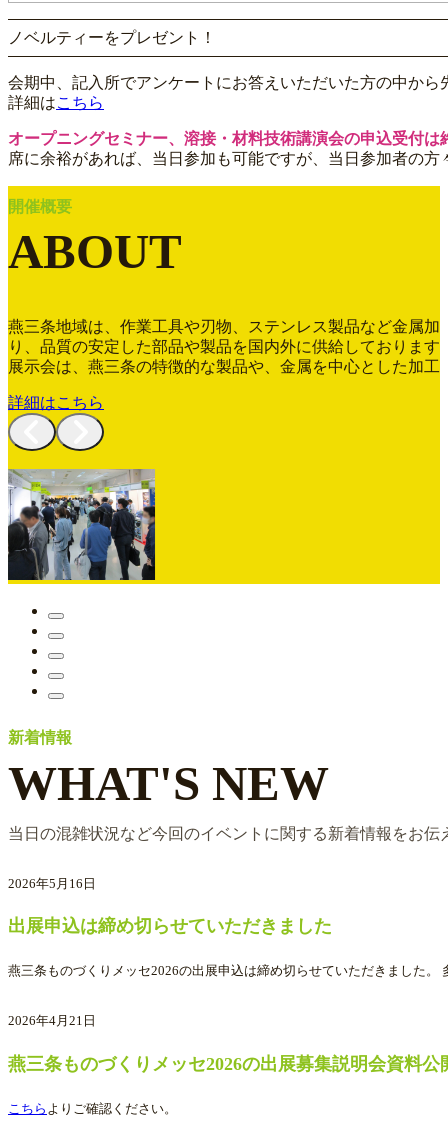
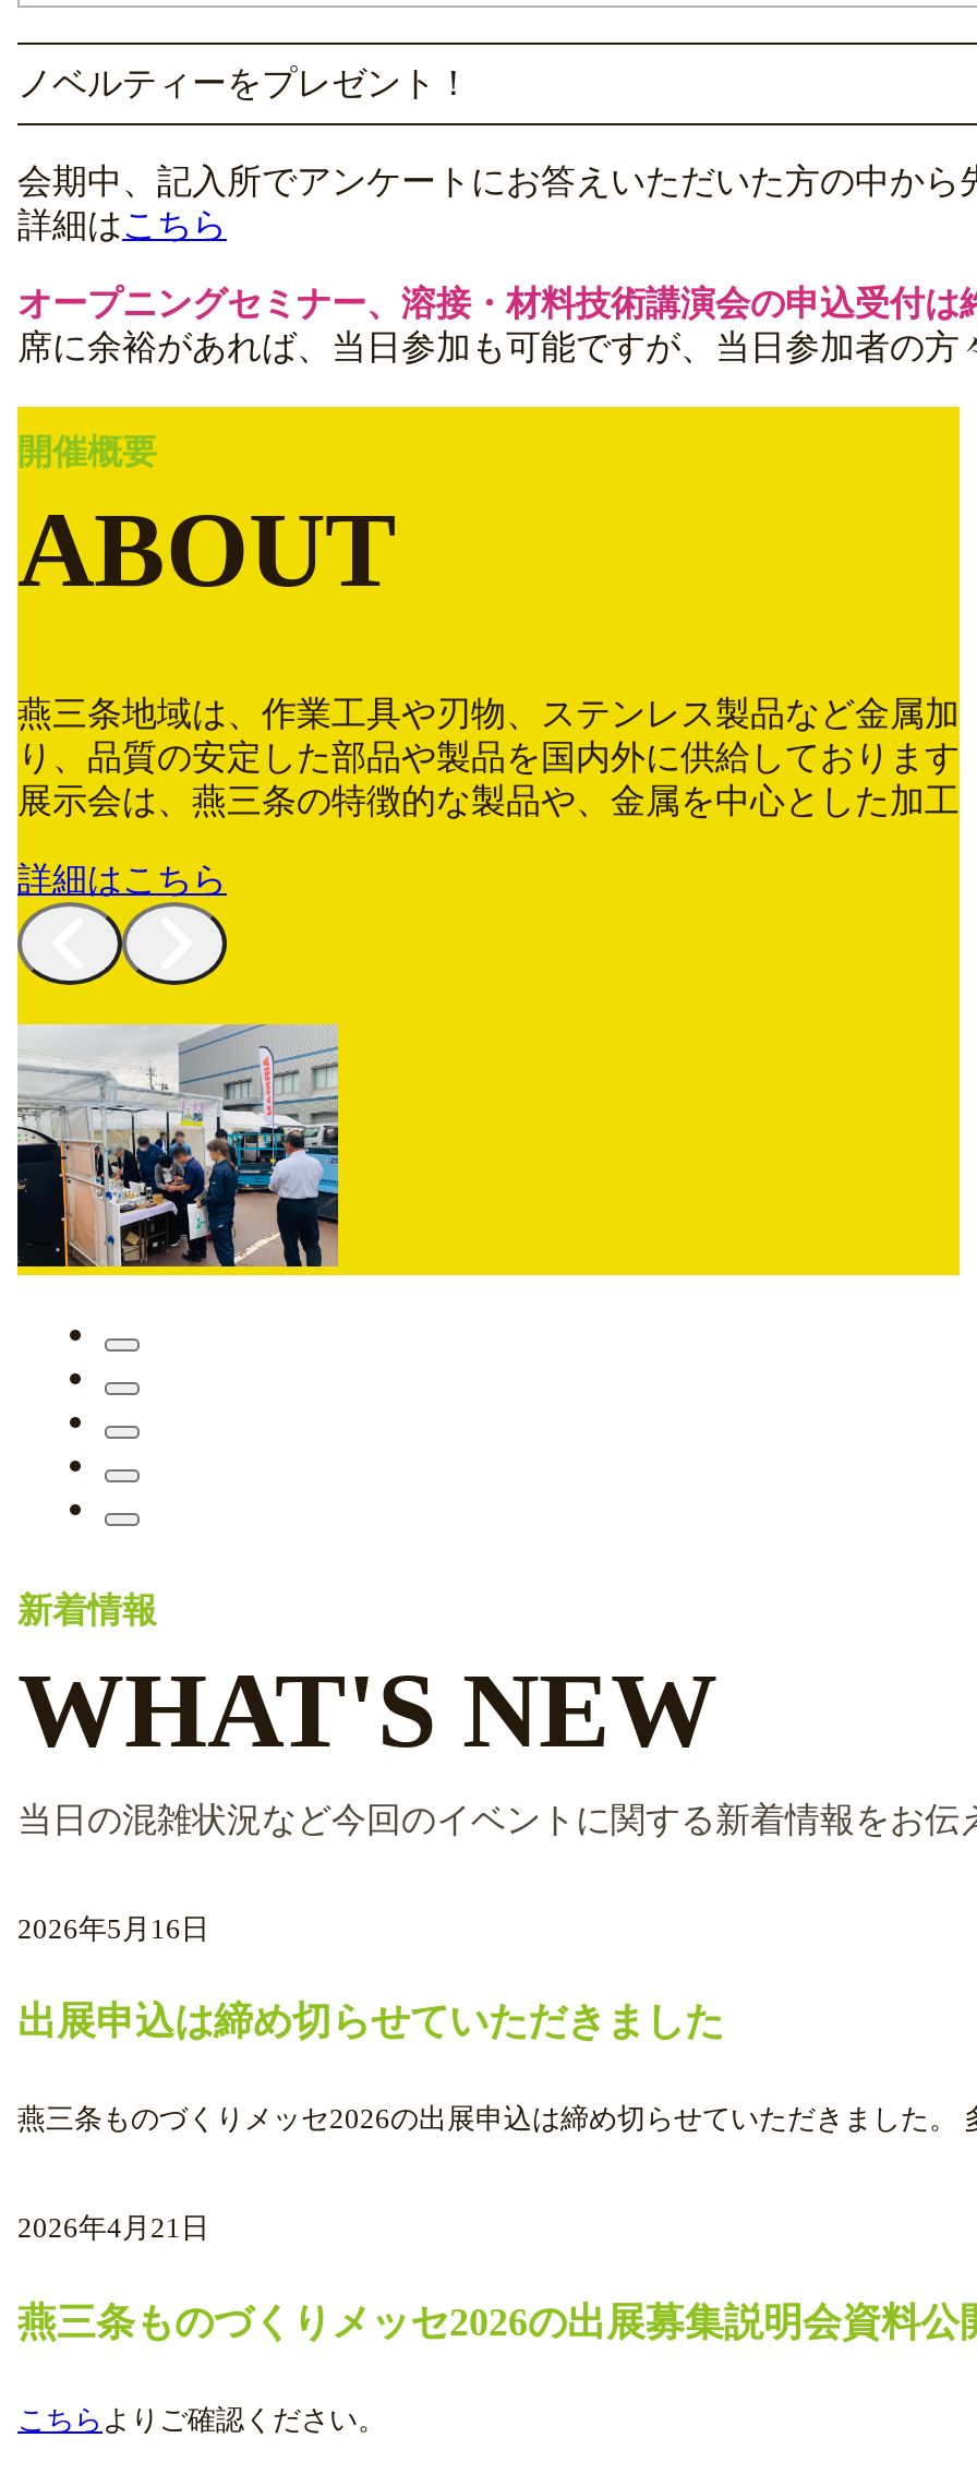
- [image]
+ [image]
